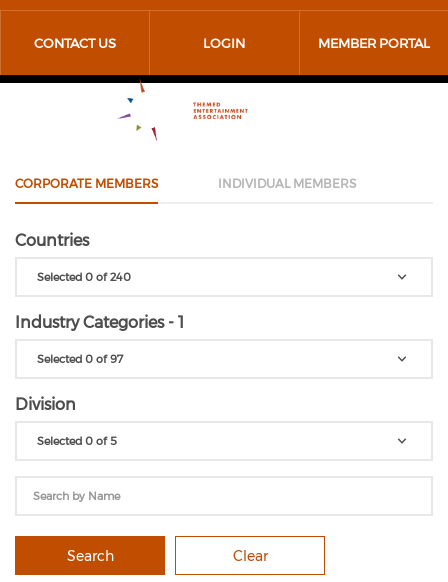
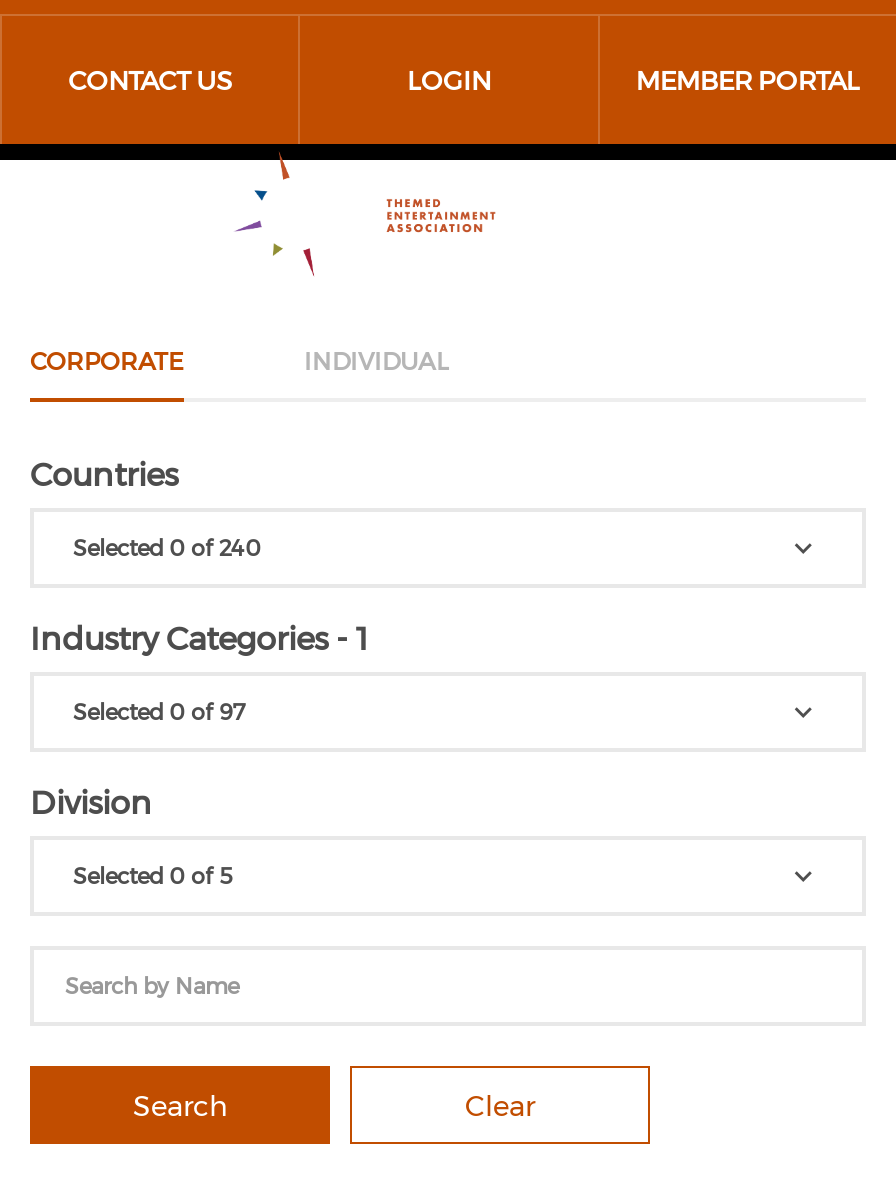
- CORPORATE MEMBERS
- INDIVIDUAL MEMBERS
+ CORPORATE
+ INDIVIDUAL
